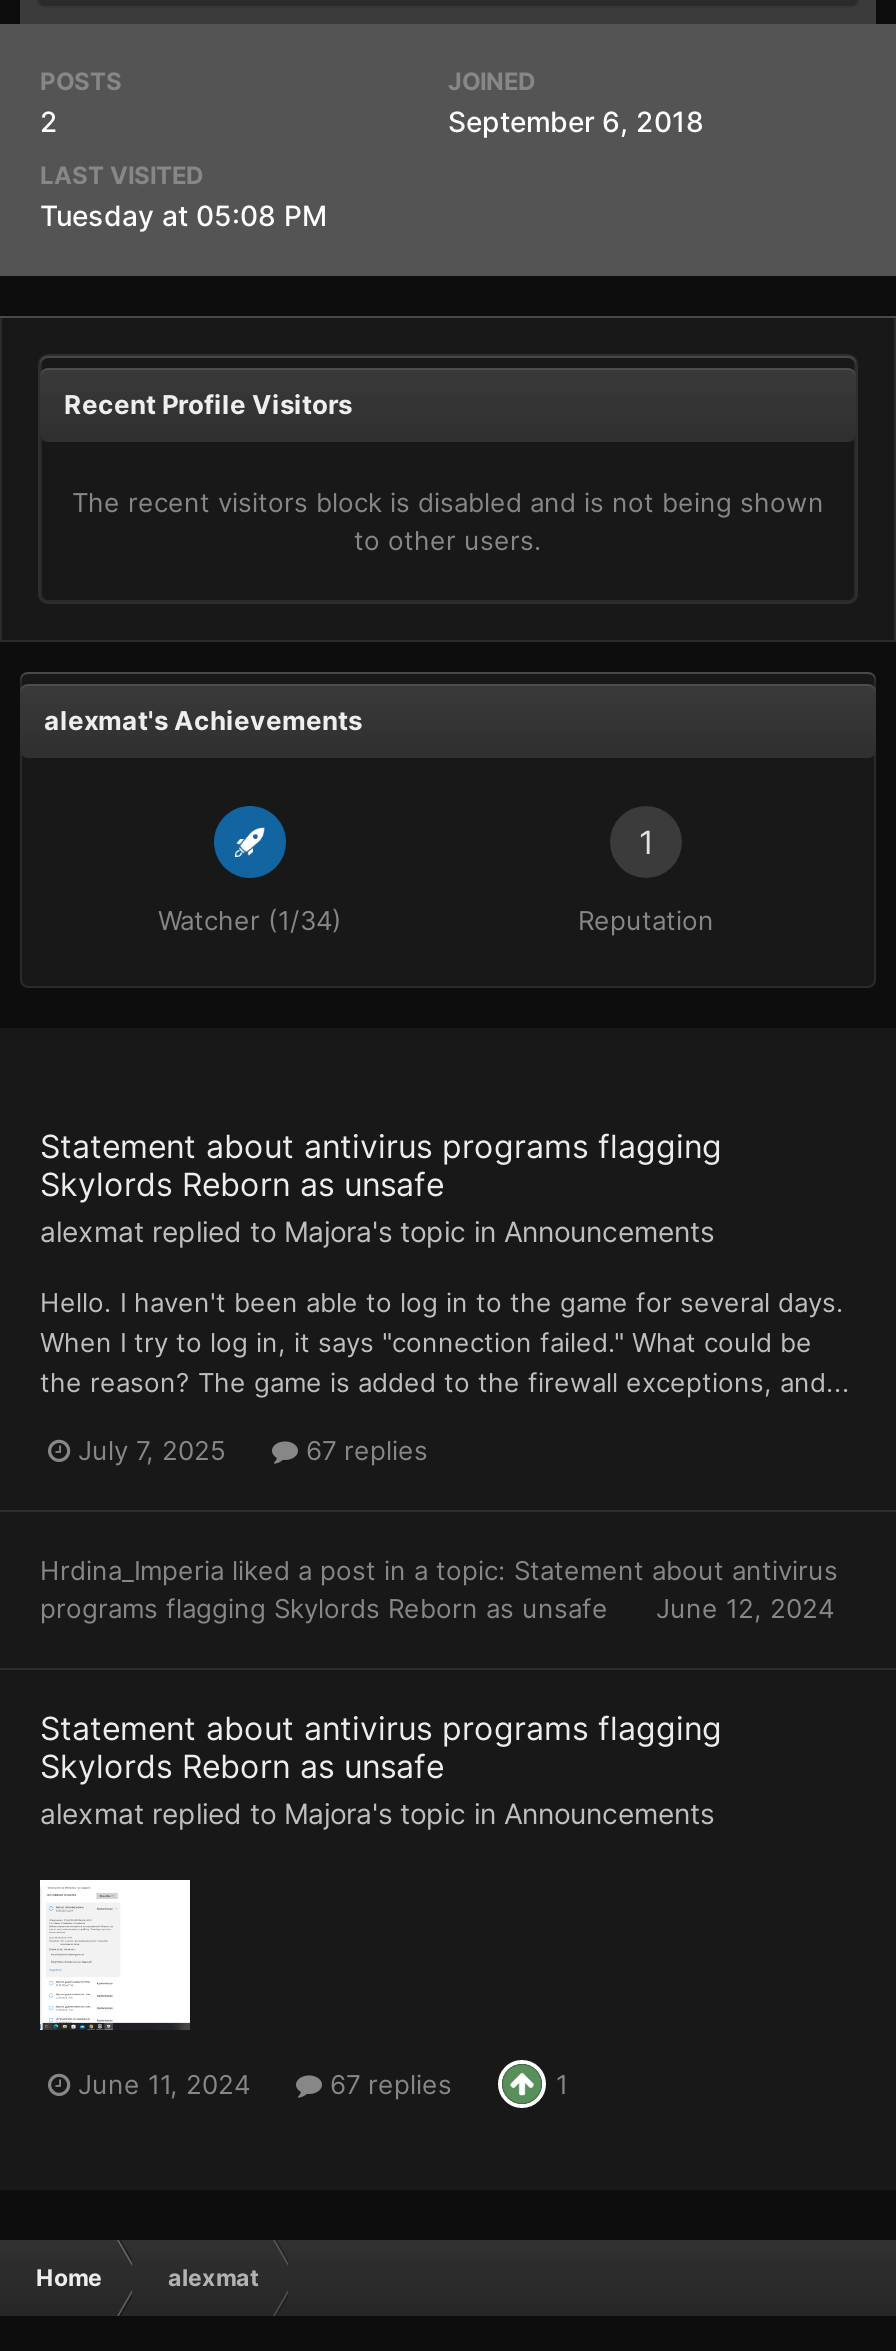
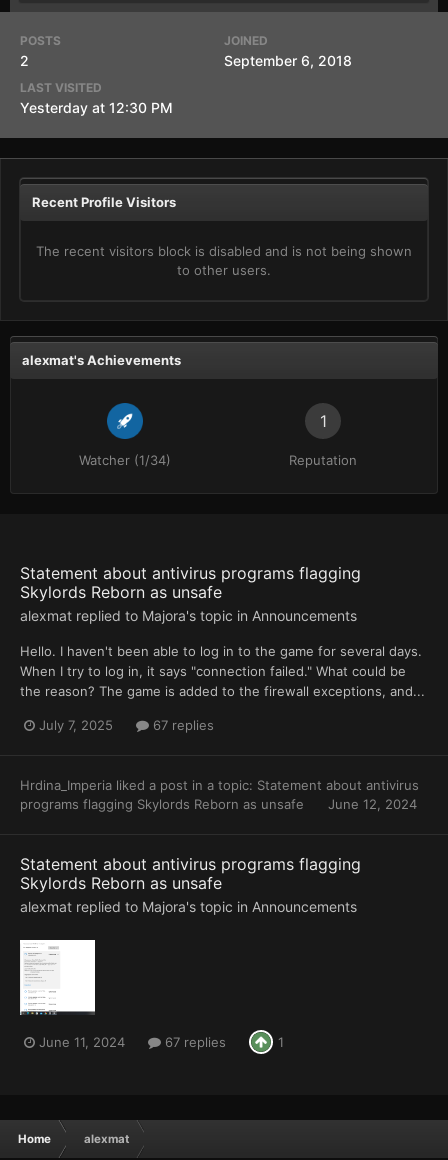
- Tuesday at 05:08 PM
+ Yesterday at 12:30 PM
